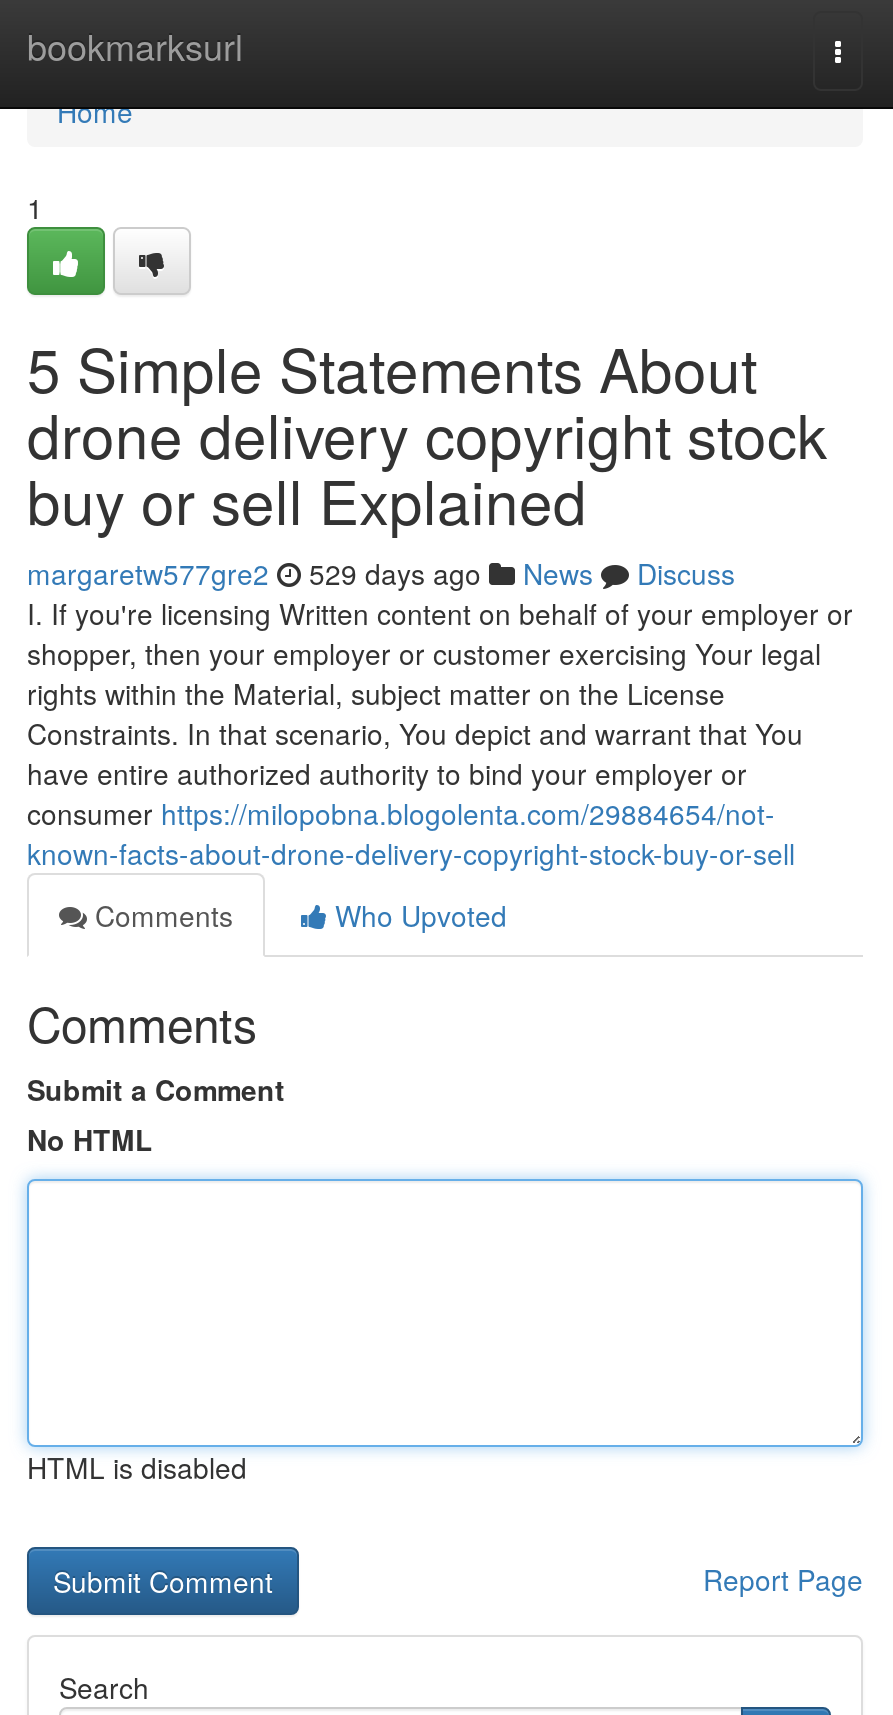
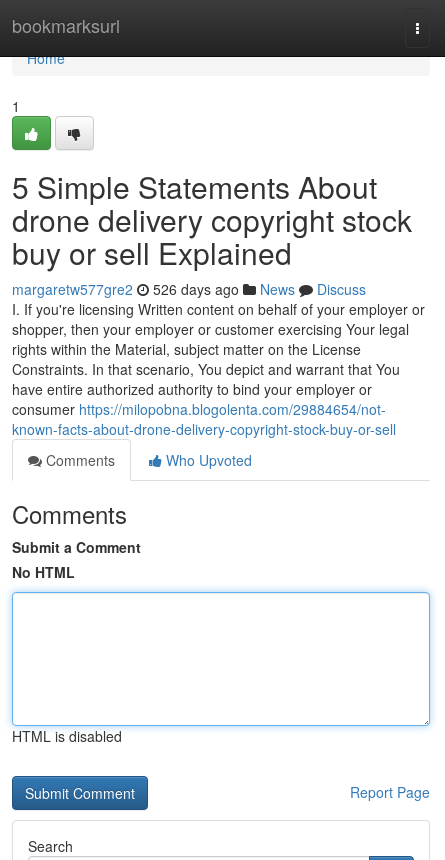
- margaretw577gre2 529 days ago News Discuss
+ margaretw577gre2 526 days ago News Discuss
